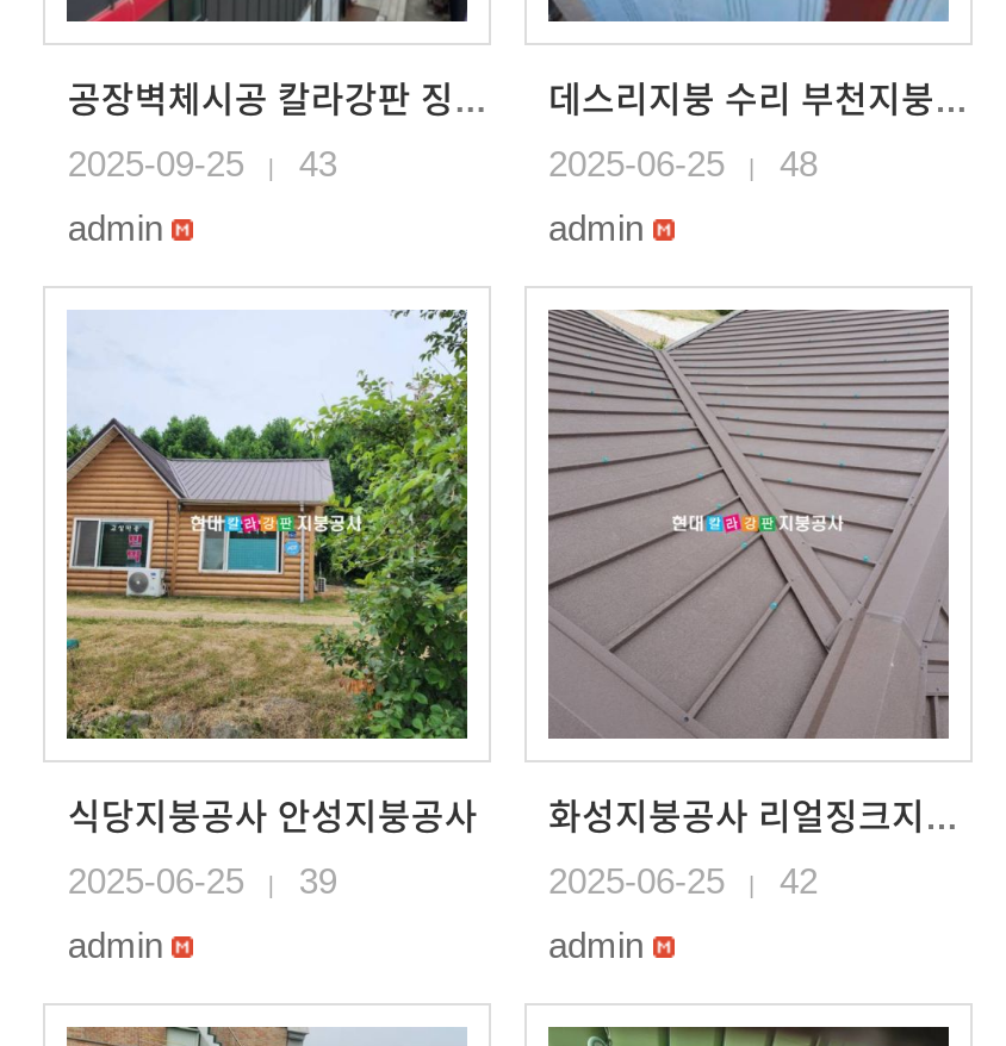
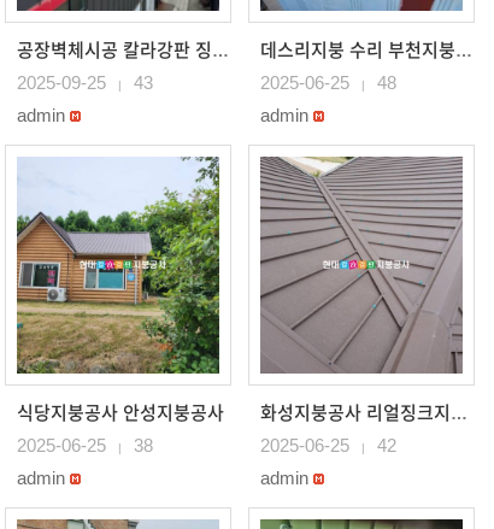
- 39
+ 38
